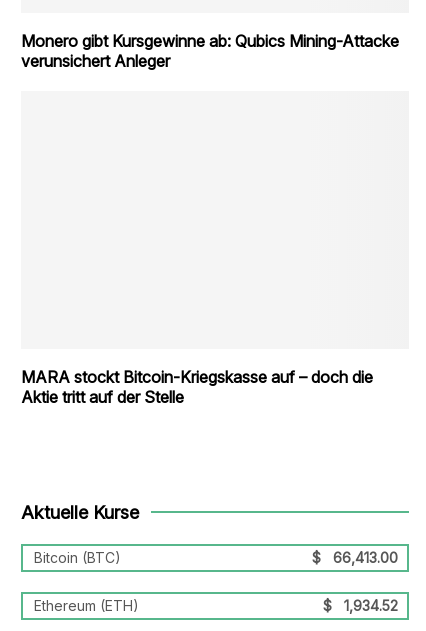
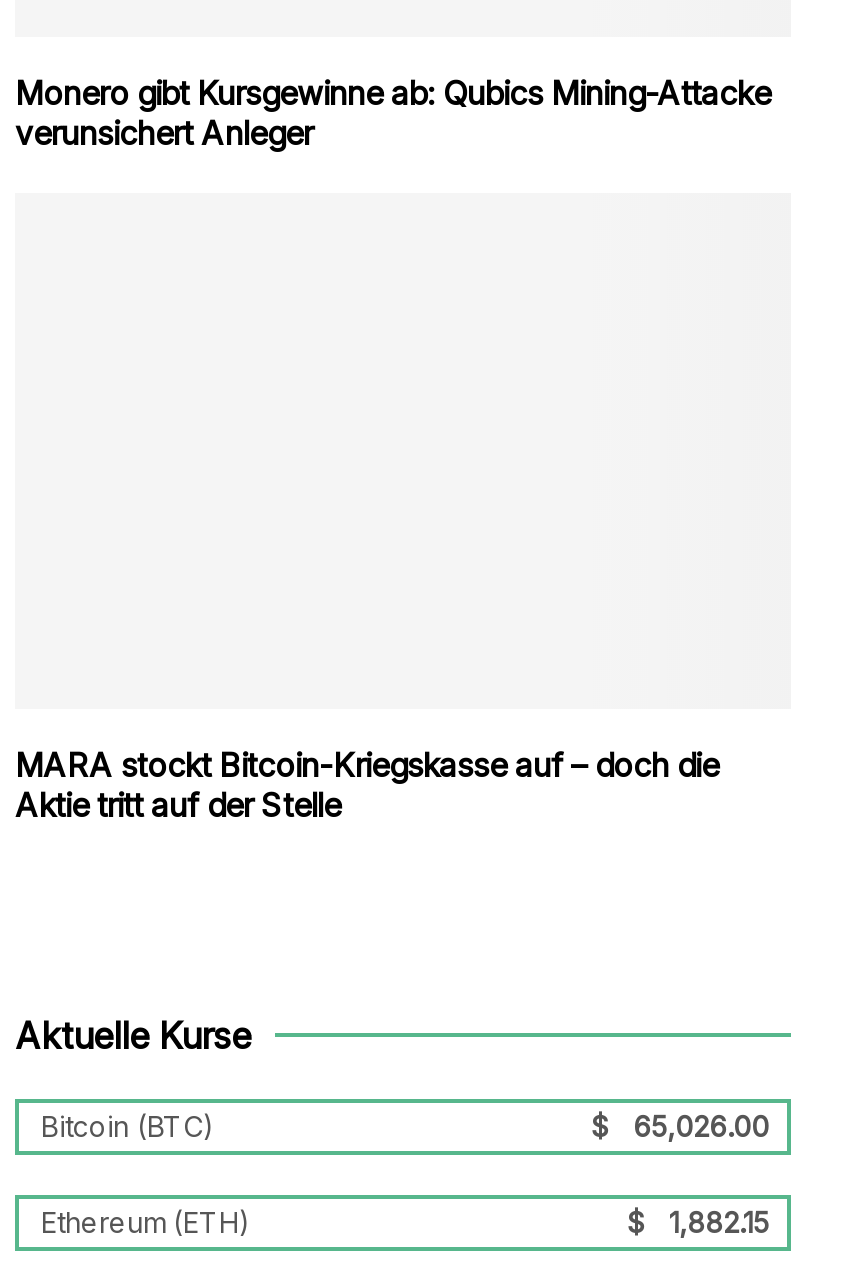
- 66,413.00
+ 65,026.00

- 1,934.52
+ 1,882.15
